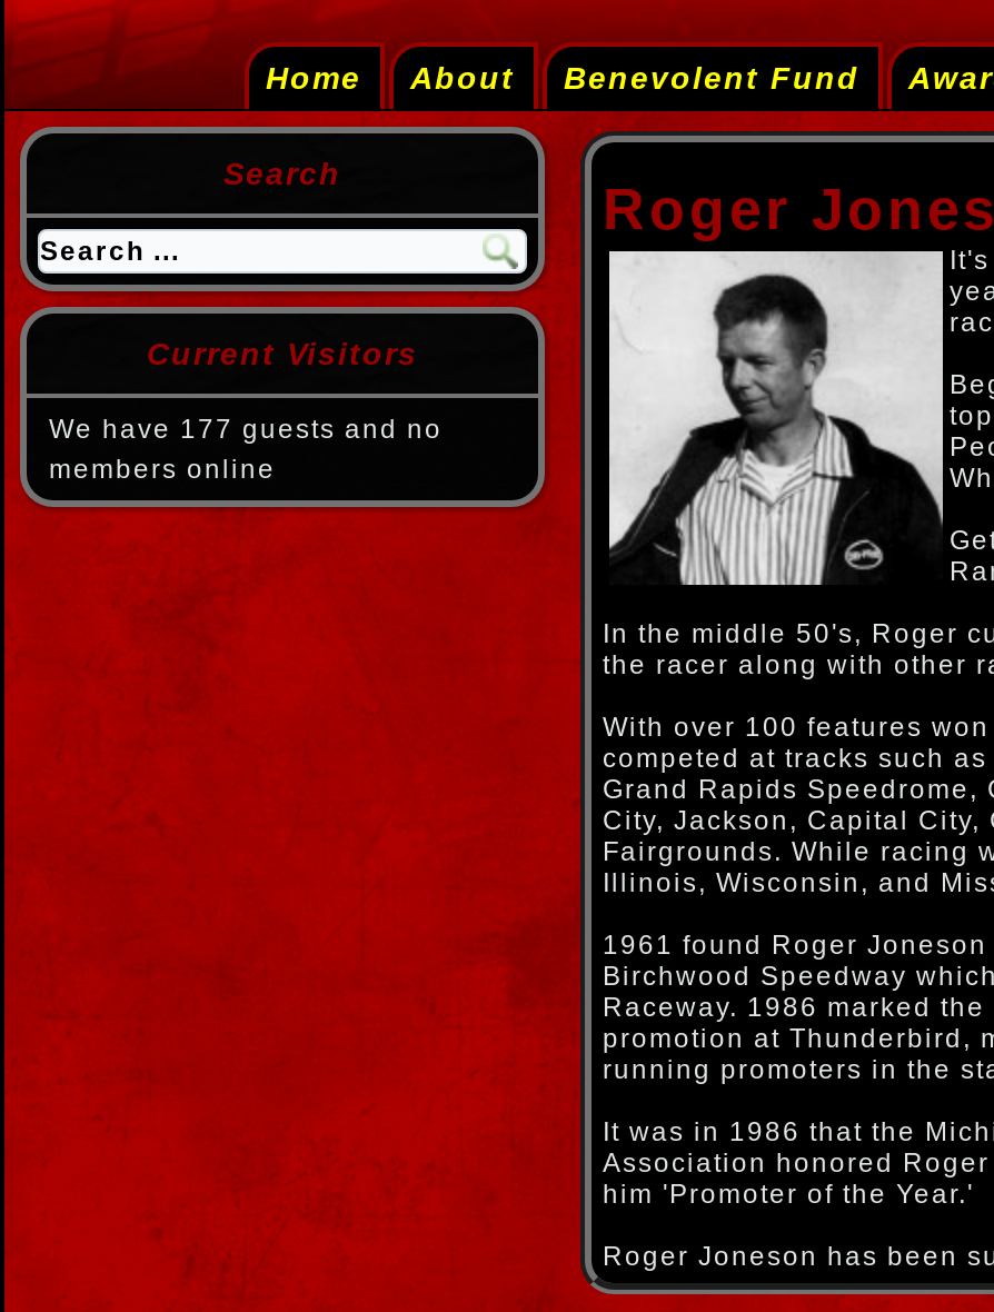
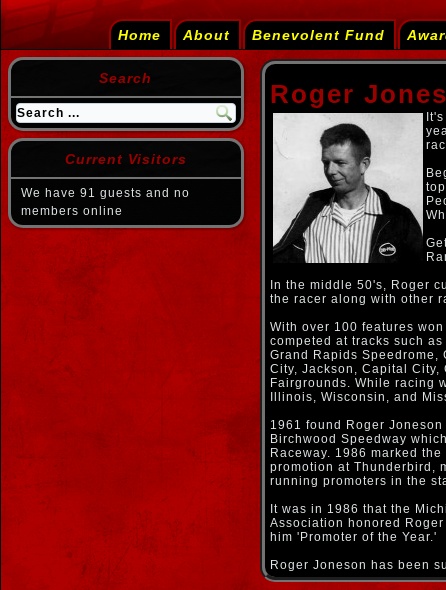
- We have 177 guests and no
+ We have 91 guests and no
